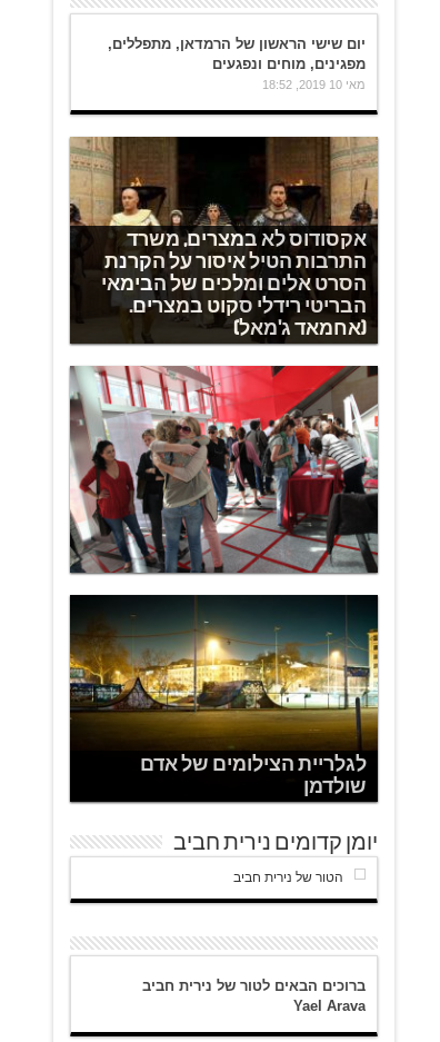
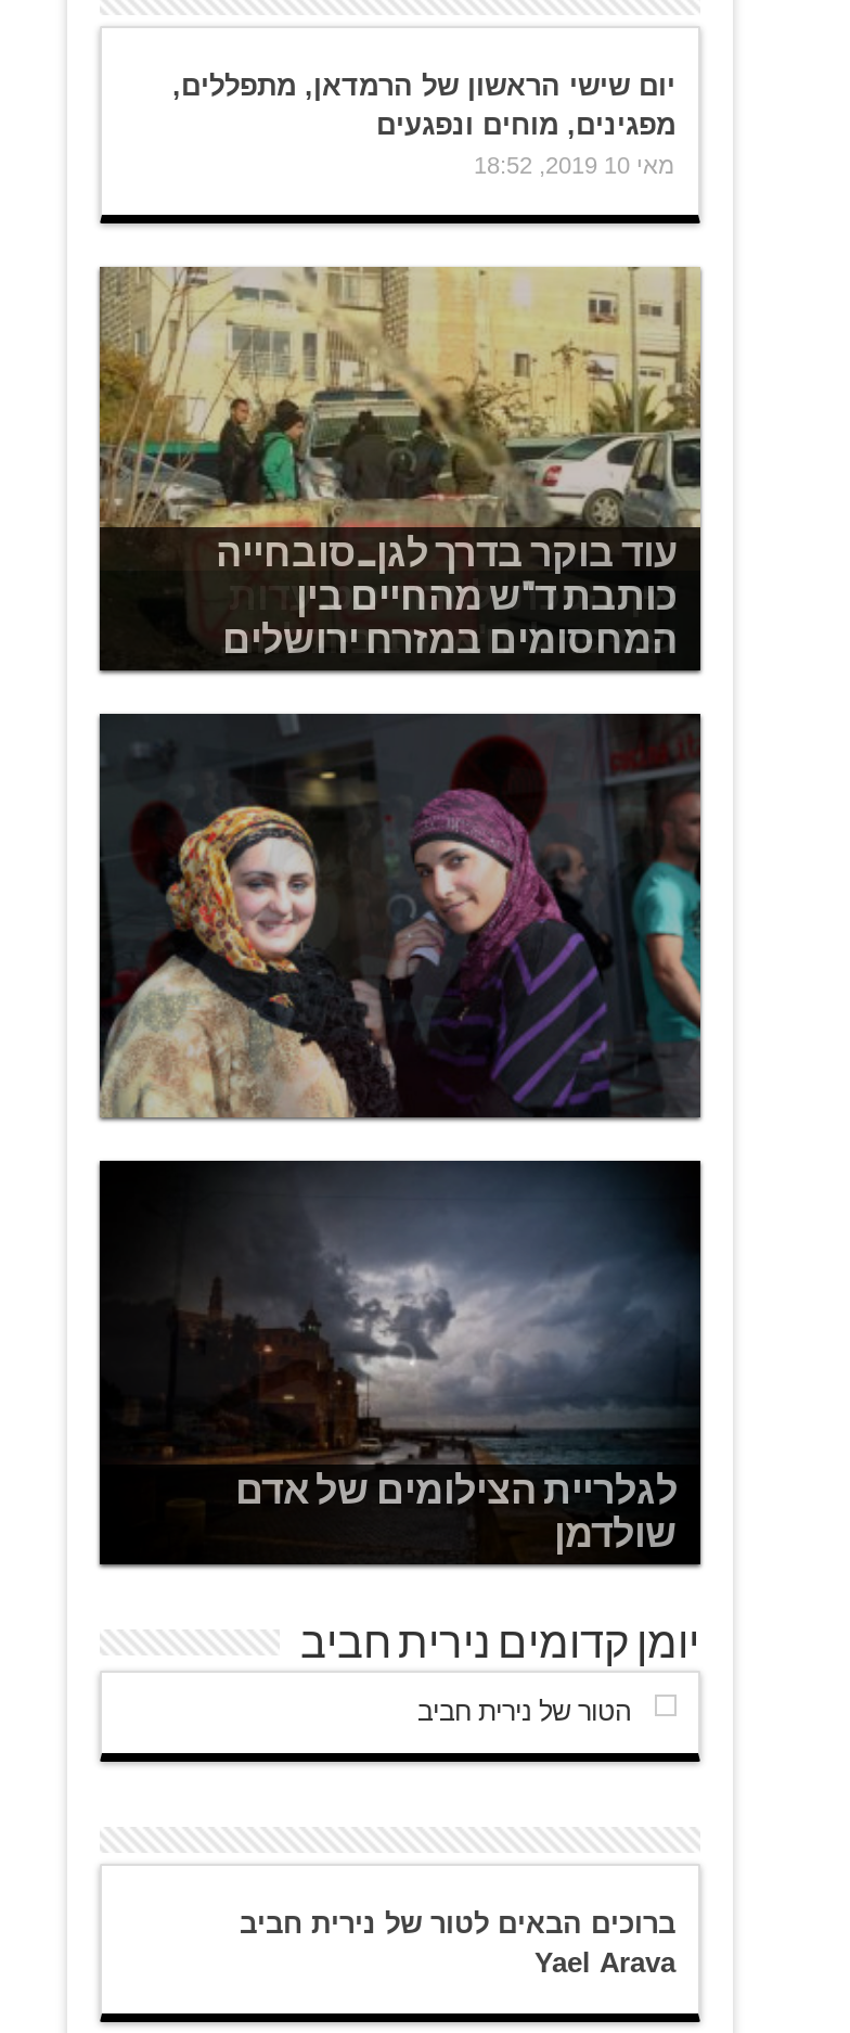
- [image]
- אקסודוס לא במצרים, משרד
- התרבות הטיל איסור על הקרנת
- הסרט אלים ומלכים של הבימאי
- הבריטי רידלי סקוט במצרים.
- (אחמאד ג'מאל)
+ [image]
+ עוד בוקר בדרך לגן…סובחייה
+ כותבת ד"ש מהחיים בין
+ המחסומים במזרח ירושלים

- [image]
+ [image]

- [image]
+ [image]
